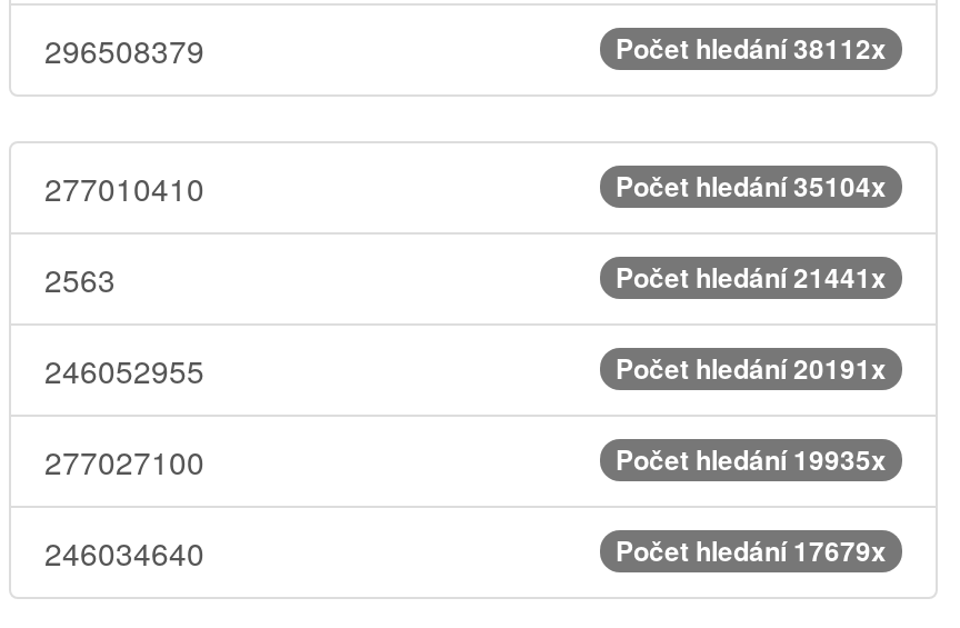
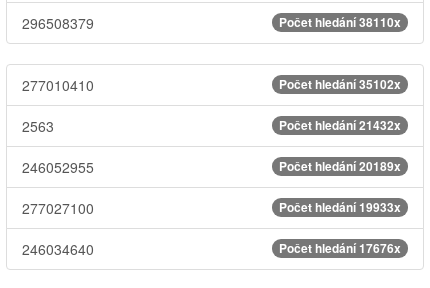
- Počet hledání 38112x
+ Počet hledání 38110x

- Počet hledání 35104x
+ Počet hledání 35102x

- Počet hledání 21441x
+ Počet hledání 21432x

- Počet hledání 20191x
+ Počet hledání 20189x

- Počet hledání 19935x
+ Počet hledání 19933x

- Počet hledání 17679x
+ Počet hledání 17676x
